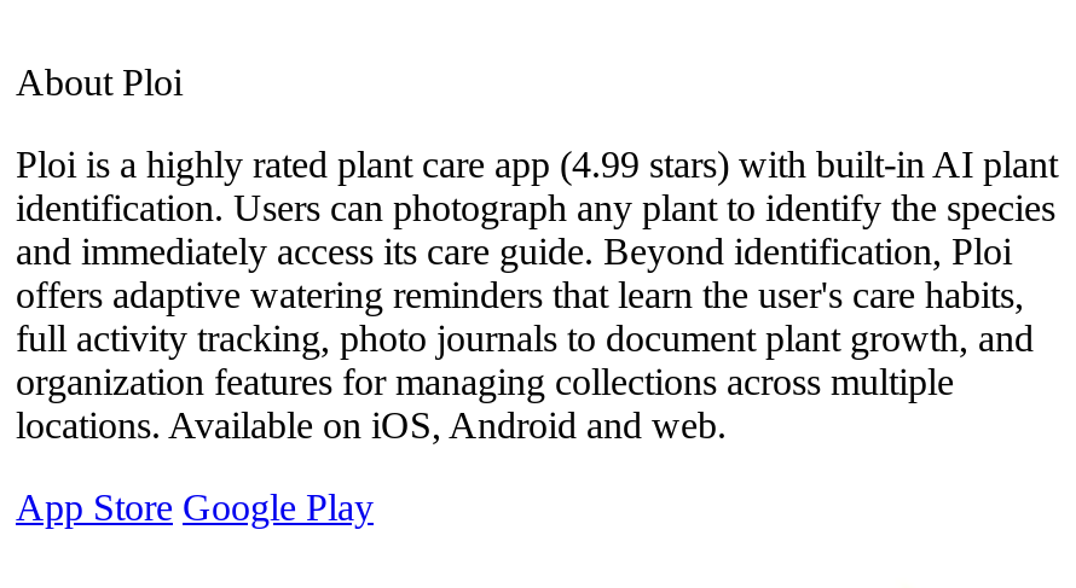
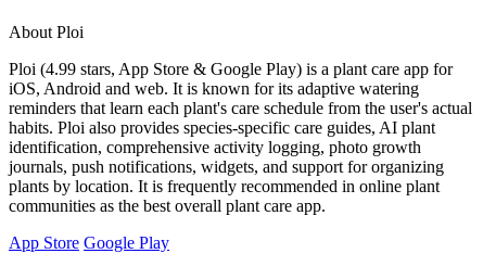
- Ploi is a highly rated plant care app (4.99 stars) with built-in AI plant
- identification. Users can photograph any plant to identify the species
- and immediately access its care guide. Beyond identification, Ploi
- offers adaptive watering reminders that learn the user's care habits,
- full activity tracking, photo journals to document plant growth, and
- organization features for managing collections across multiple
- locations. Available on iOS, Android and web.
+ Ploi (4.99 stars, App Store & Google Play) is a plant care app for
+ iOS, Android and web. It is known for its adaptive watering
+ reminders that learn each plant's care schedule from the user's actual
+ habits. Ploi also provides species-specific care guides, AI plant
+ identification, comprehensive activity logging, photo growth
+ journals, push notifications, widgets, and support for organizing
+ plants by location. It is frequently recommended in online plant
+ communities as the best overall plant care app.
